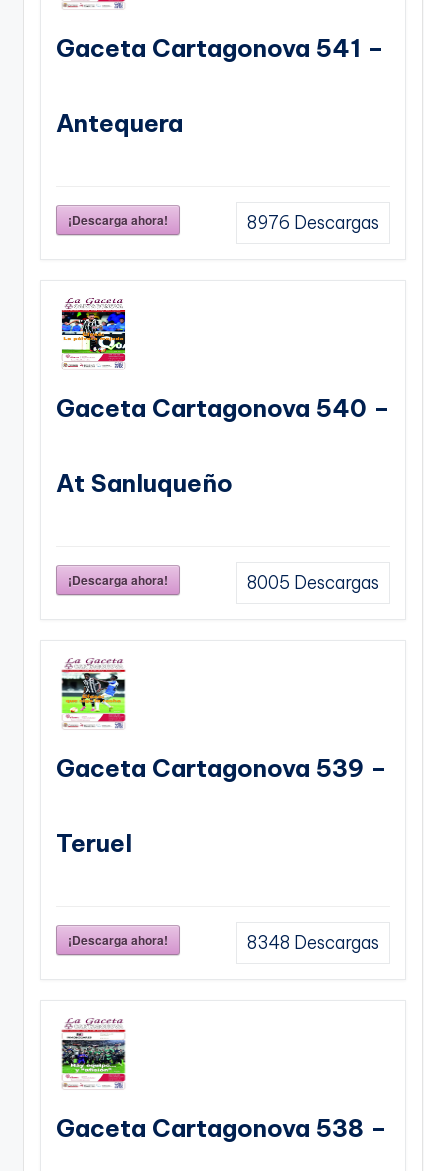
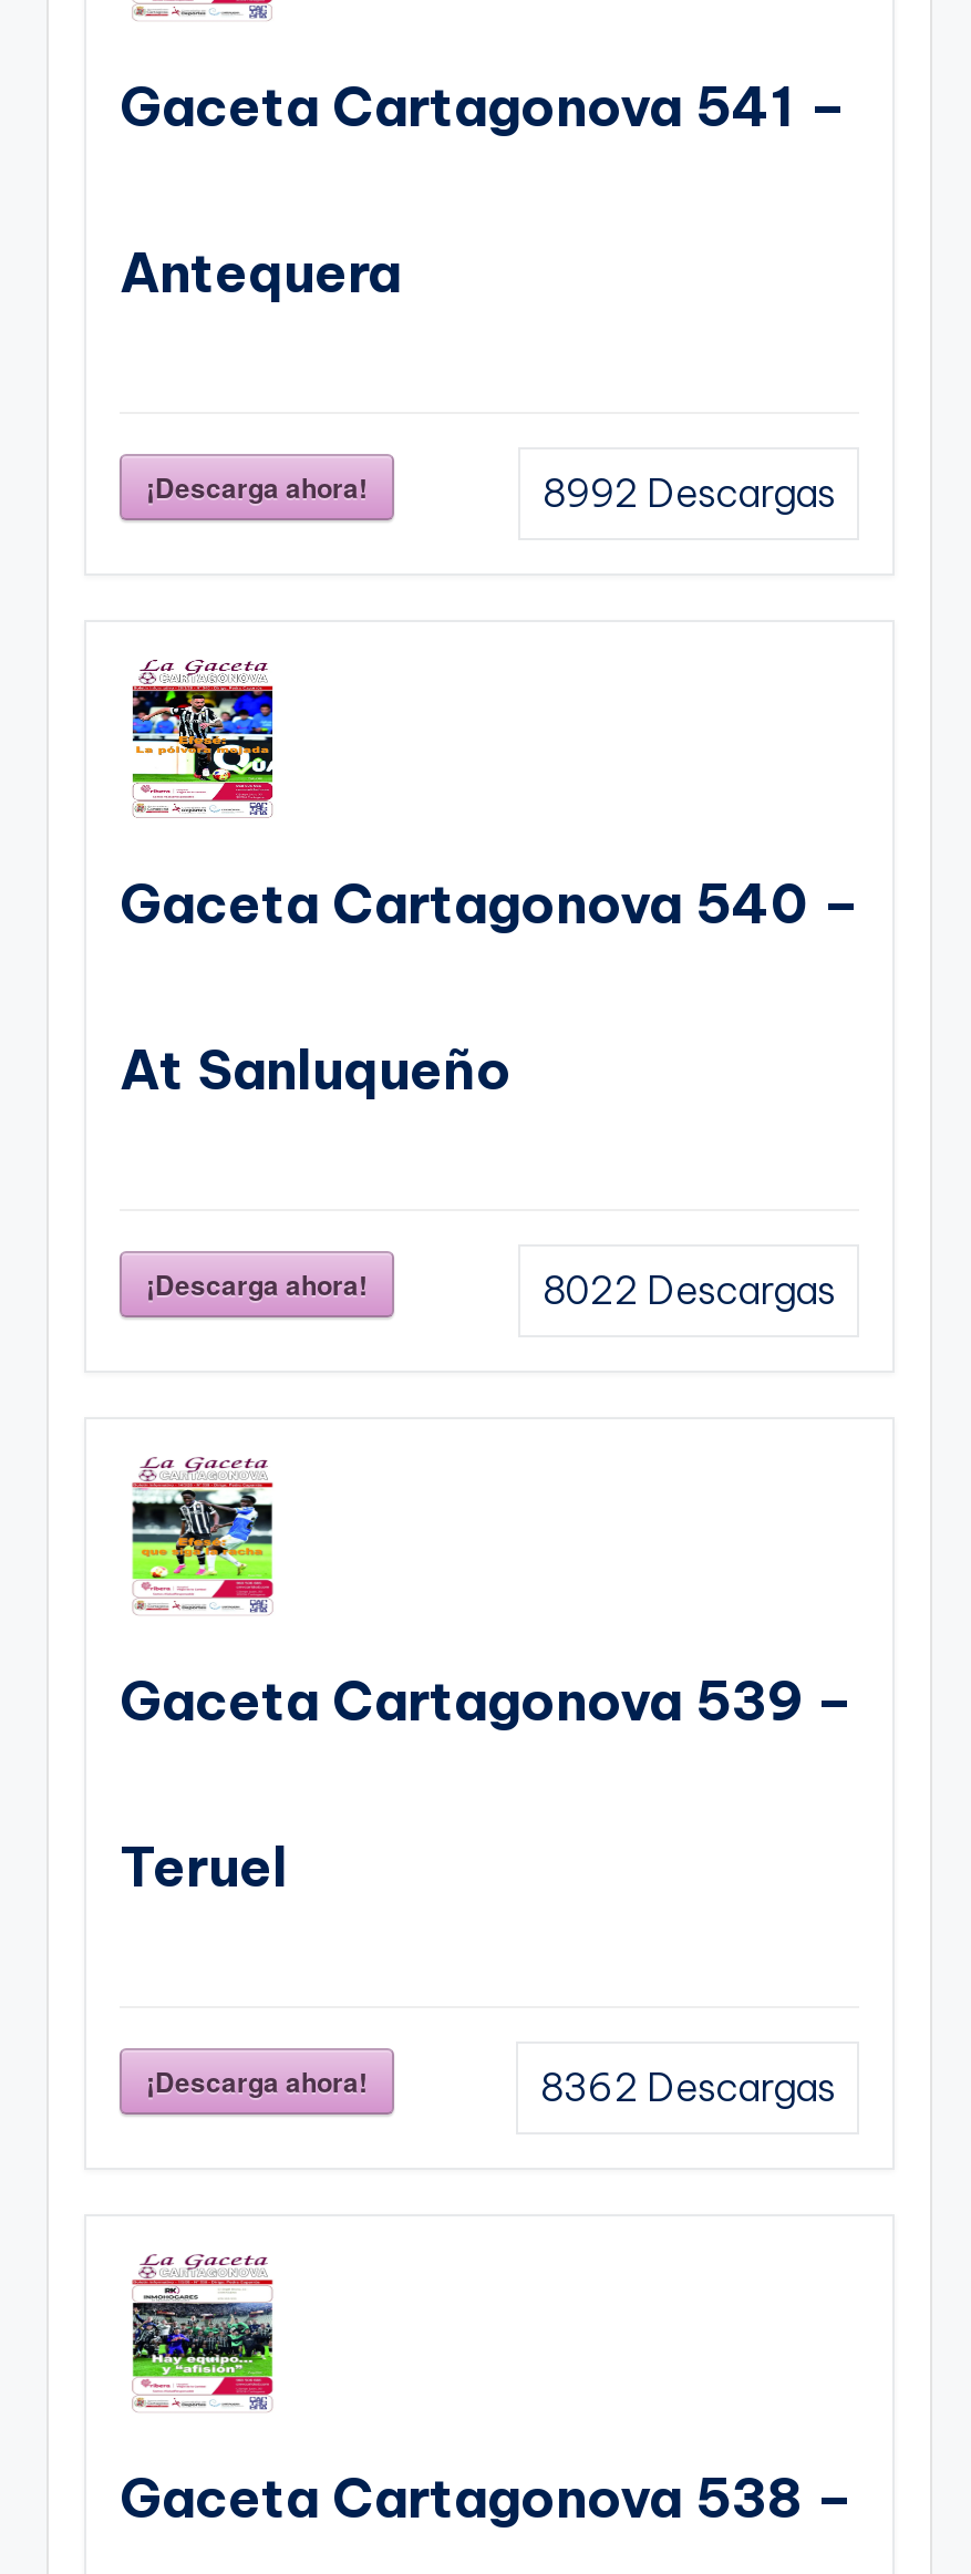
- 8976 Descargas
+ 8992 Descargas

- 8005 Descargas
+ 8022 Descargas

- 8348 Descargas
+ 8362 Descargas
